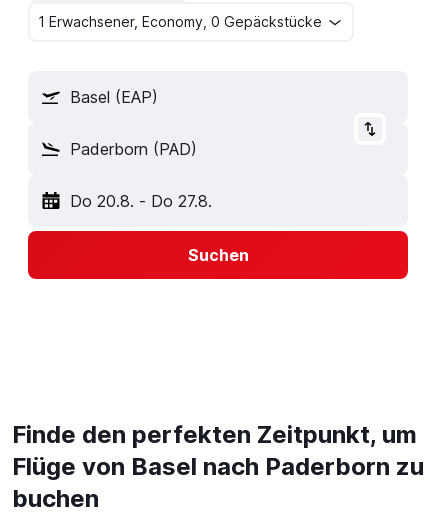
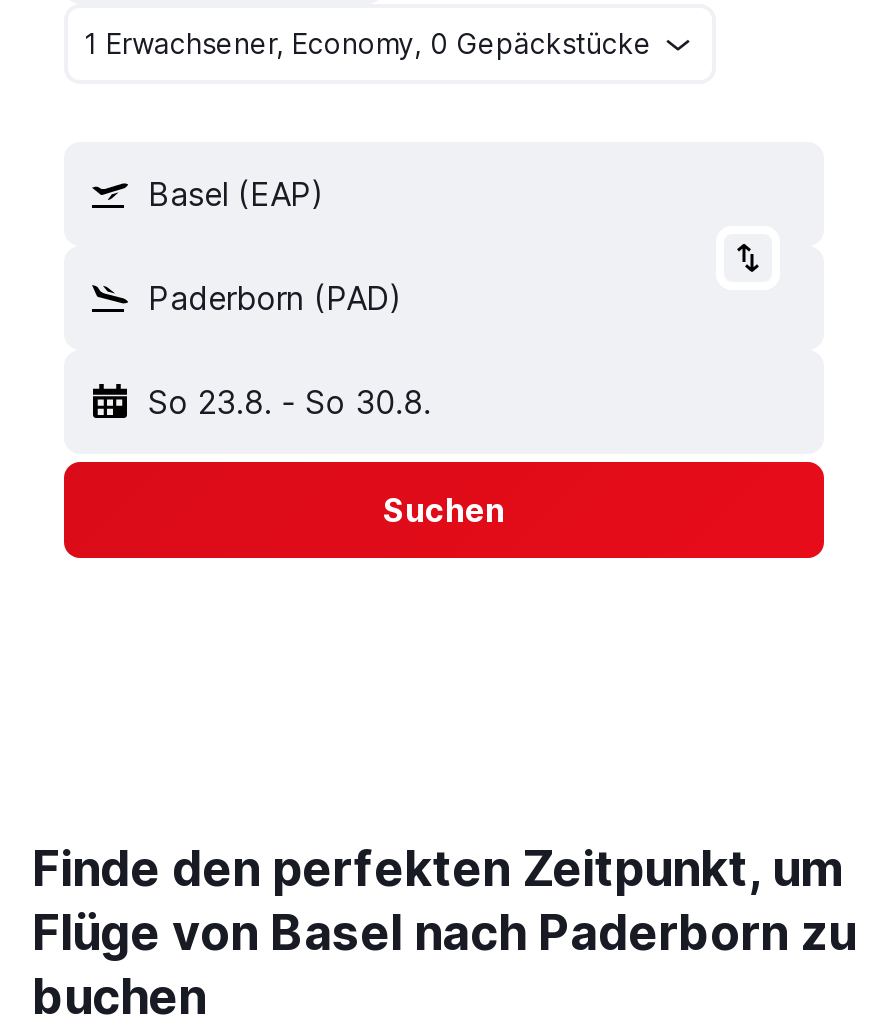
- Do 20.8. - Do 27.8.
+ So 23.8. - So 30.8.
